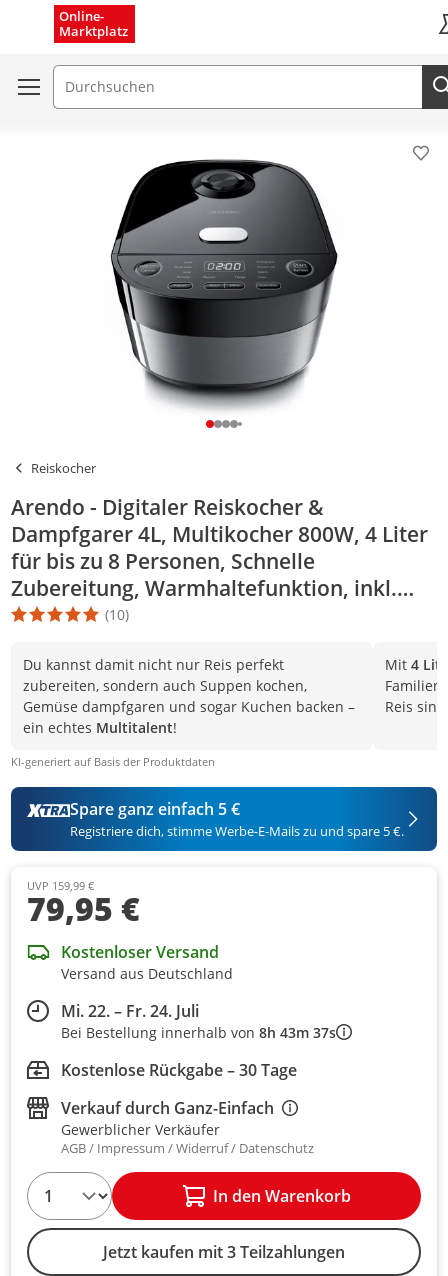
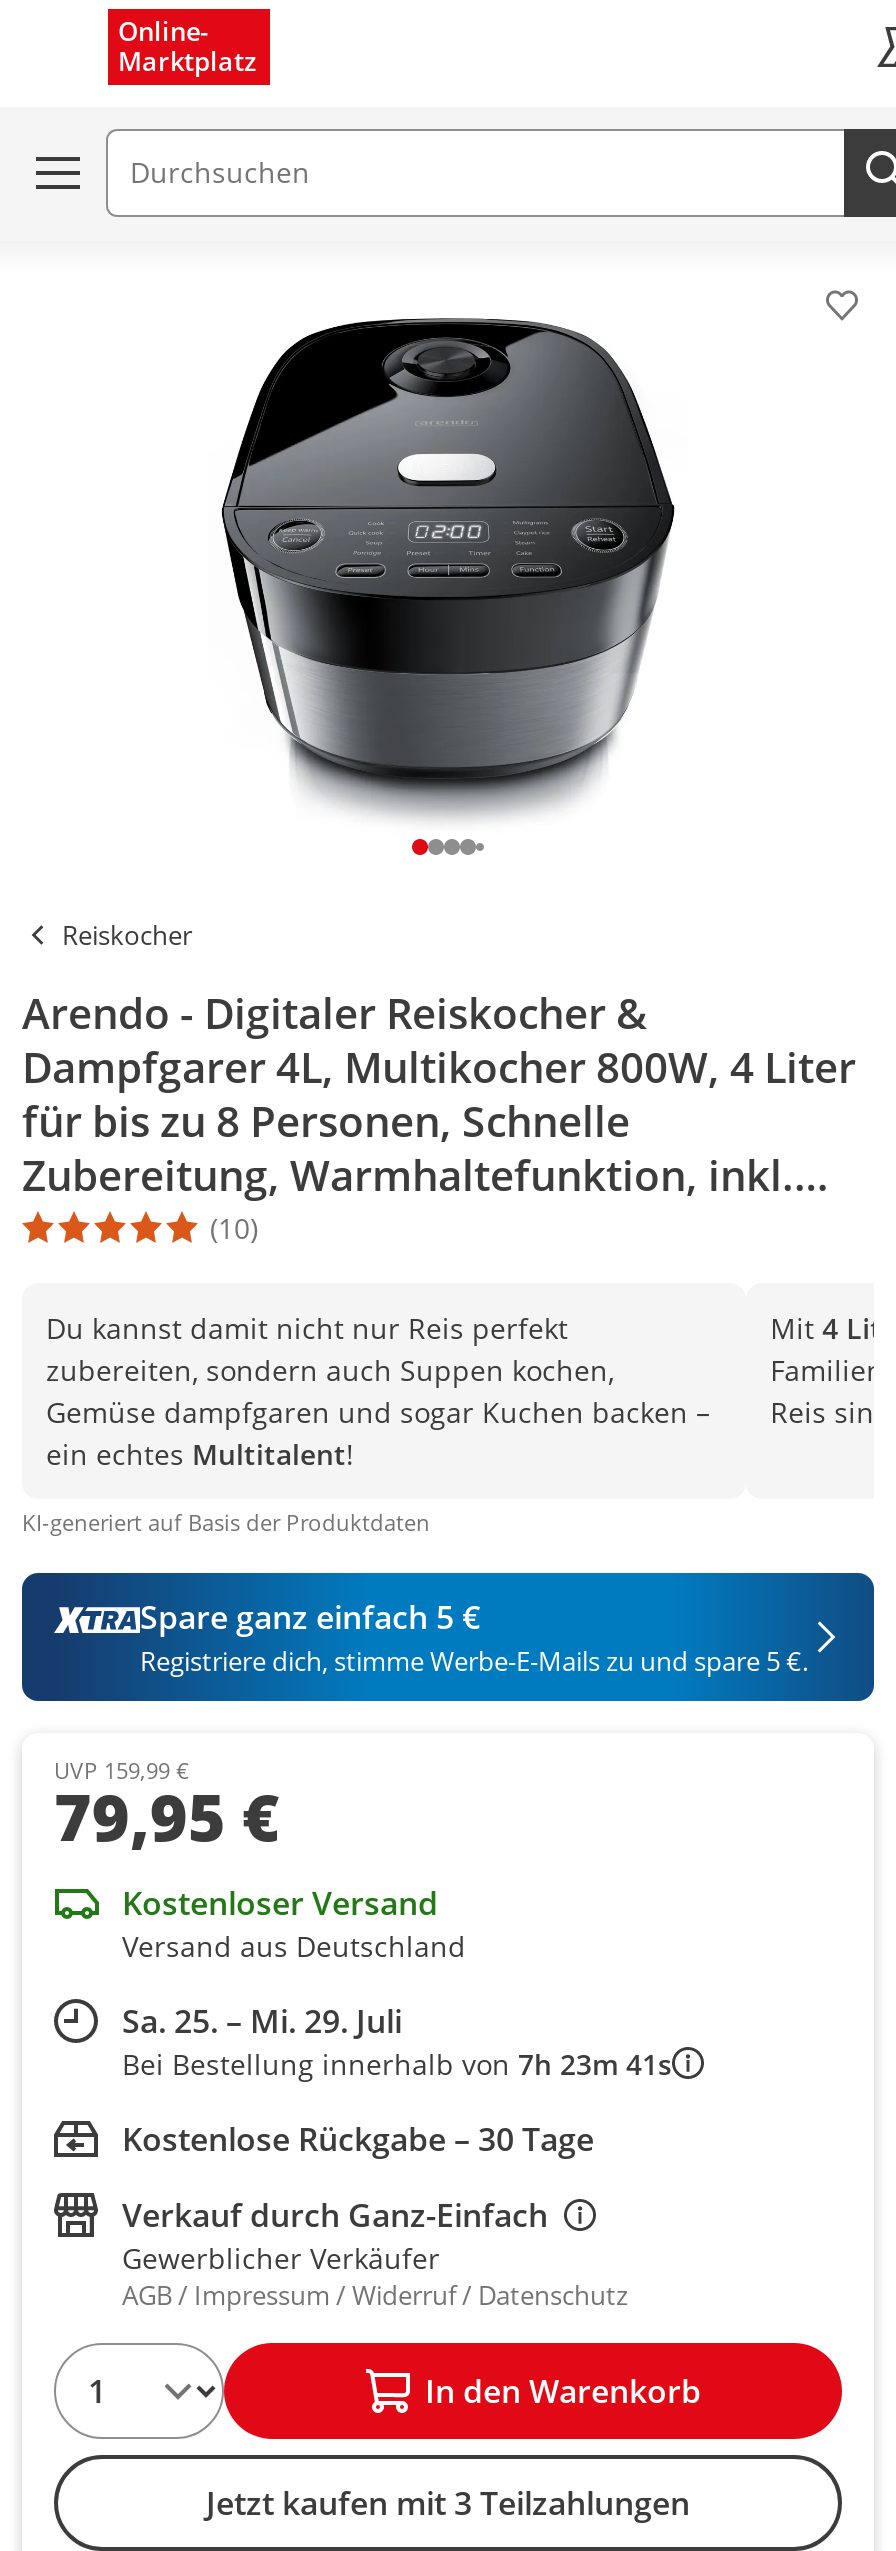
- Mi. 22. – Fr. 24. Juli
+ Sa. 25. – Mi. 29. Juli

- Bei Bestellung innerhalb von 8h 43m 37s
+ Bei Bestellung innerhalb von 7h 23m 41s
